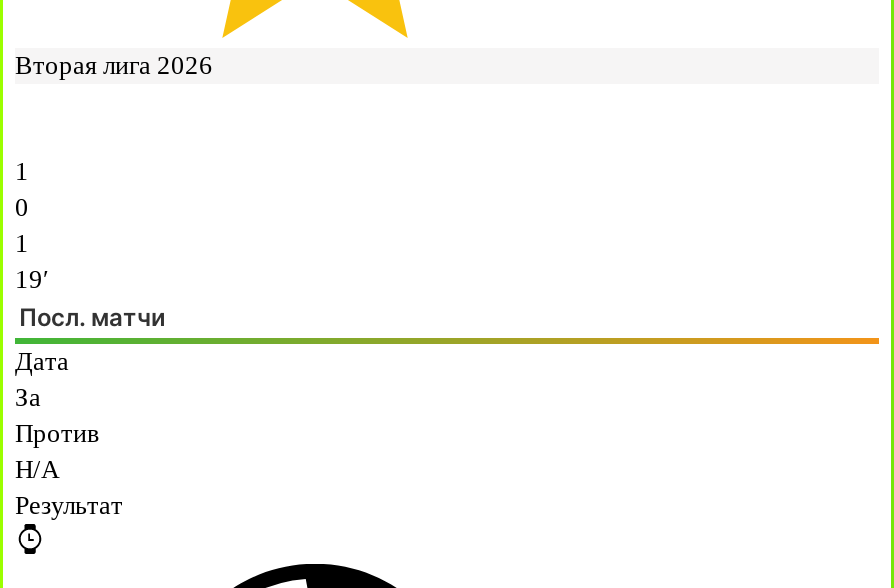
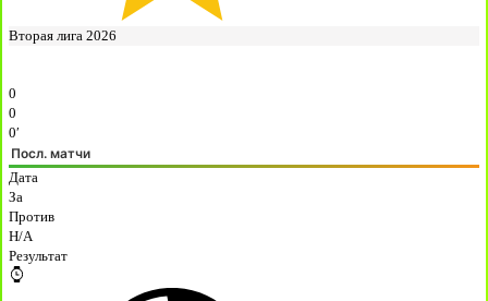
- 1

- 1
+ 0

- 19′
+ 0′
